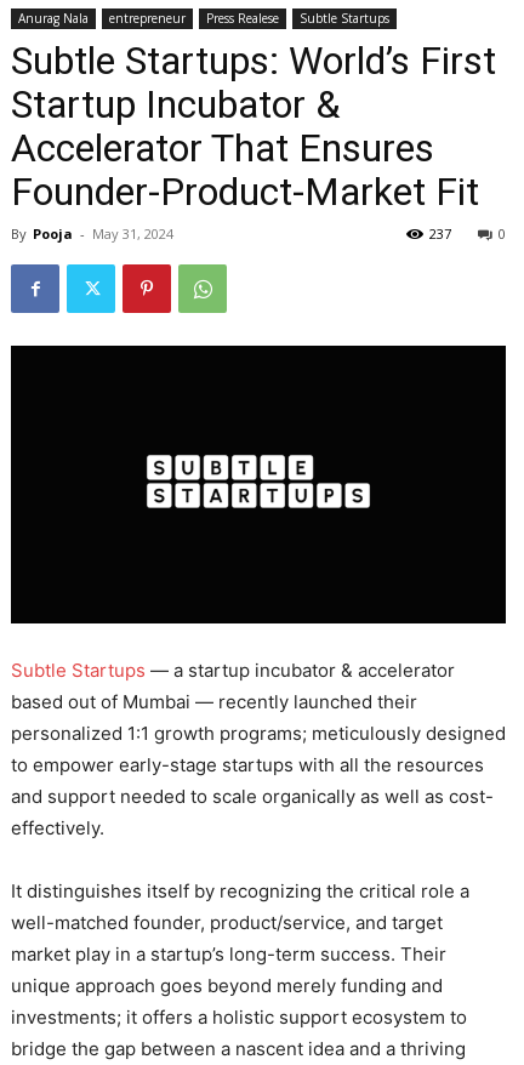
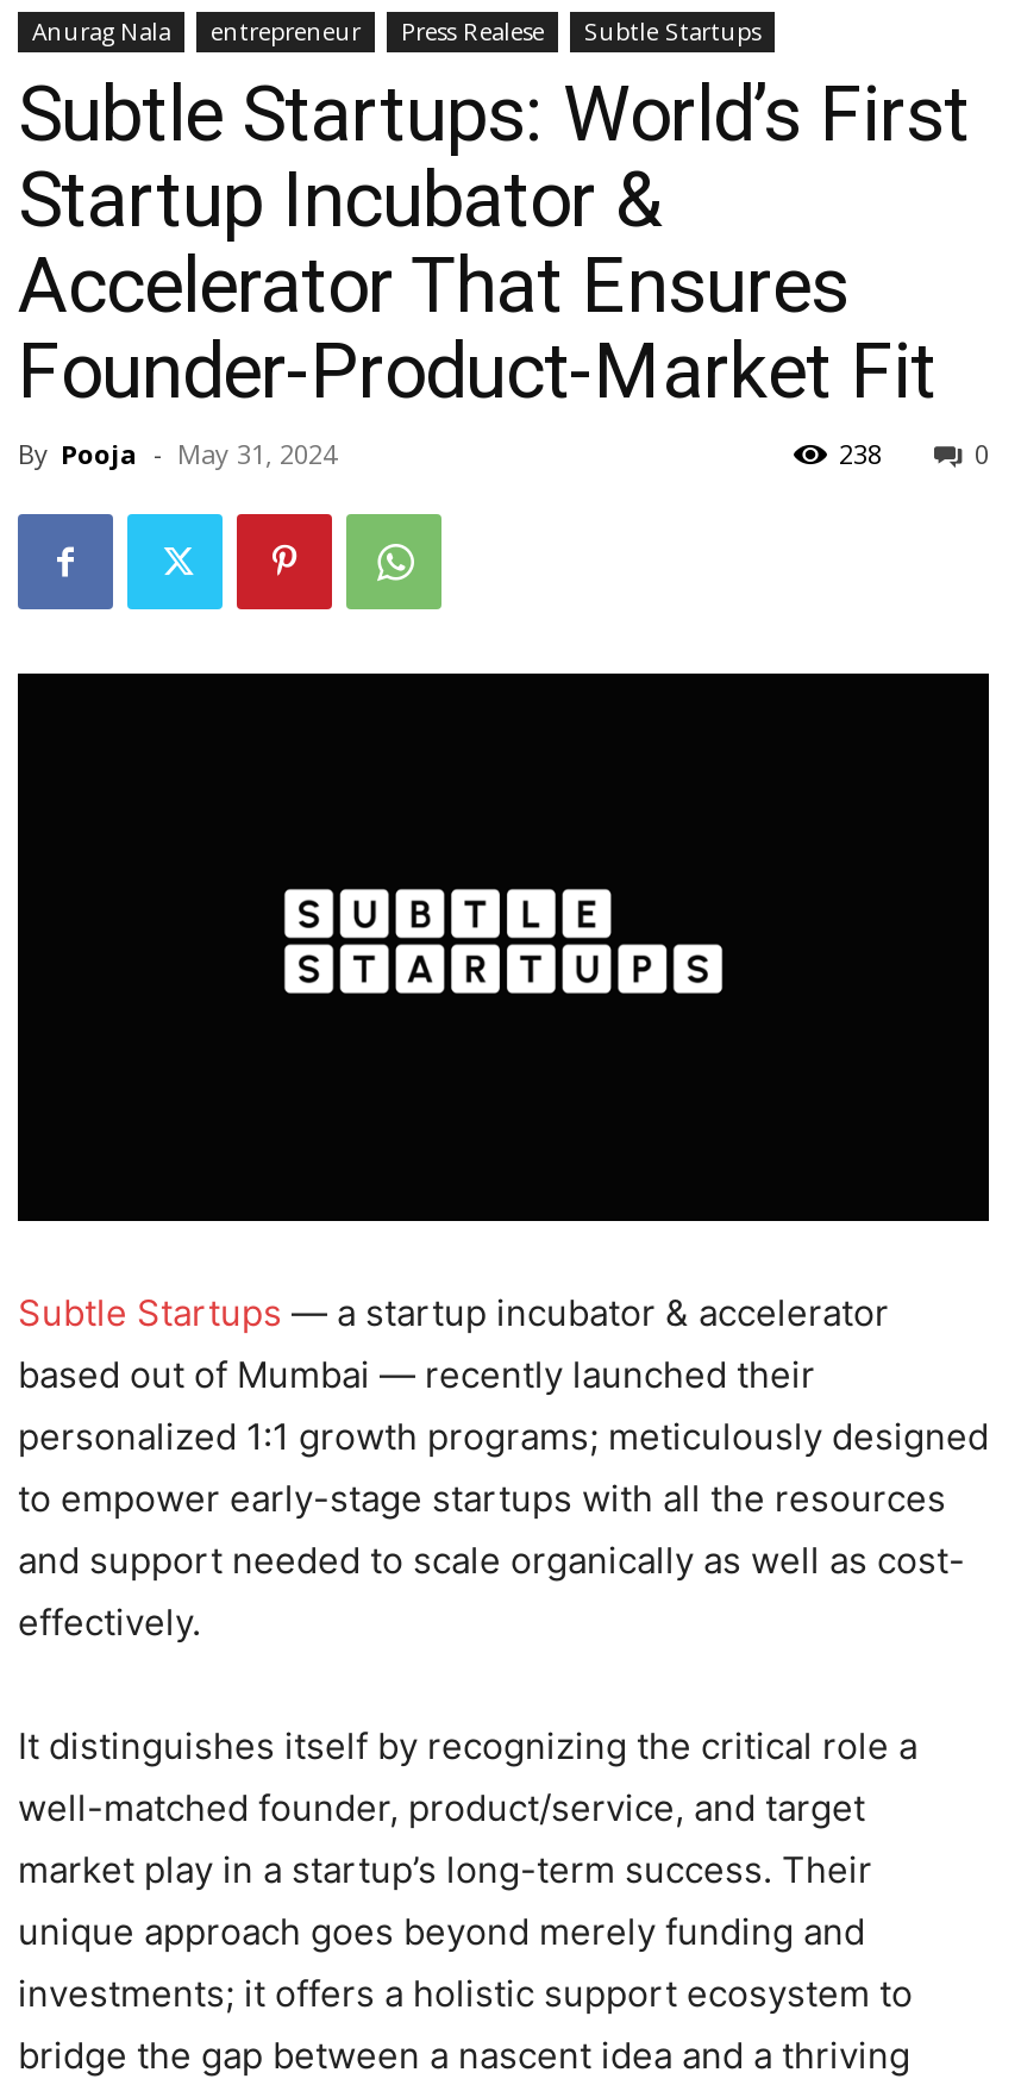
- 237
+ 238
